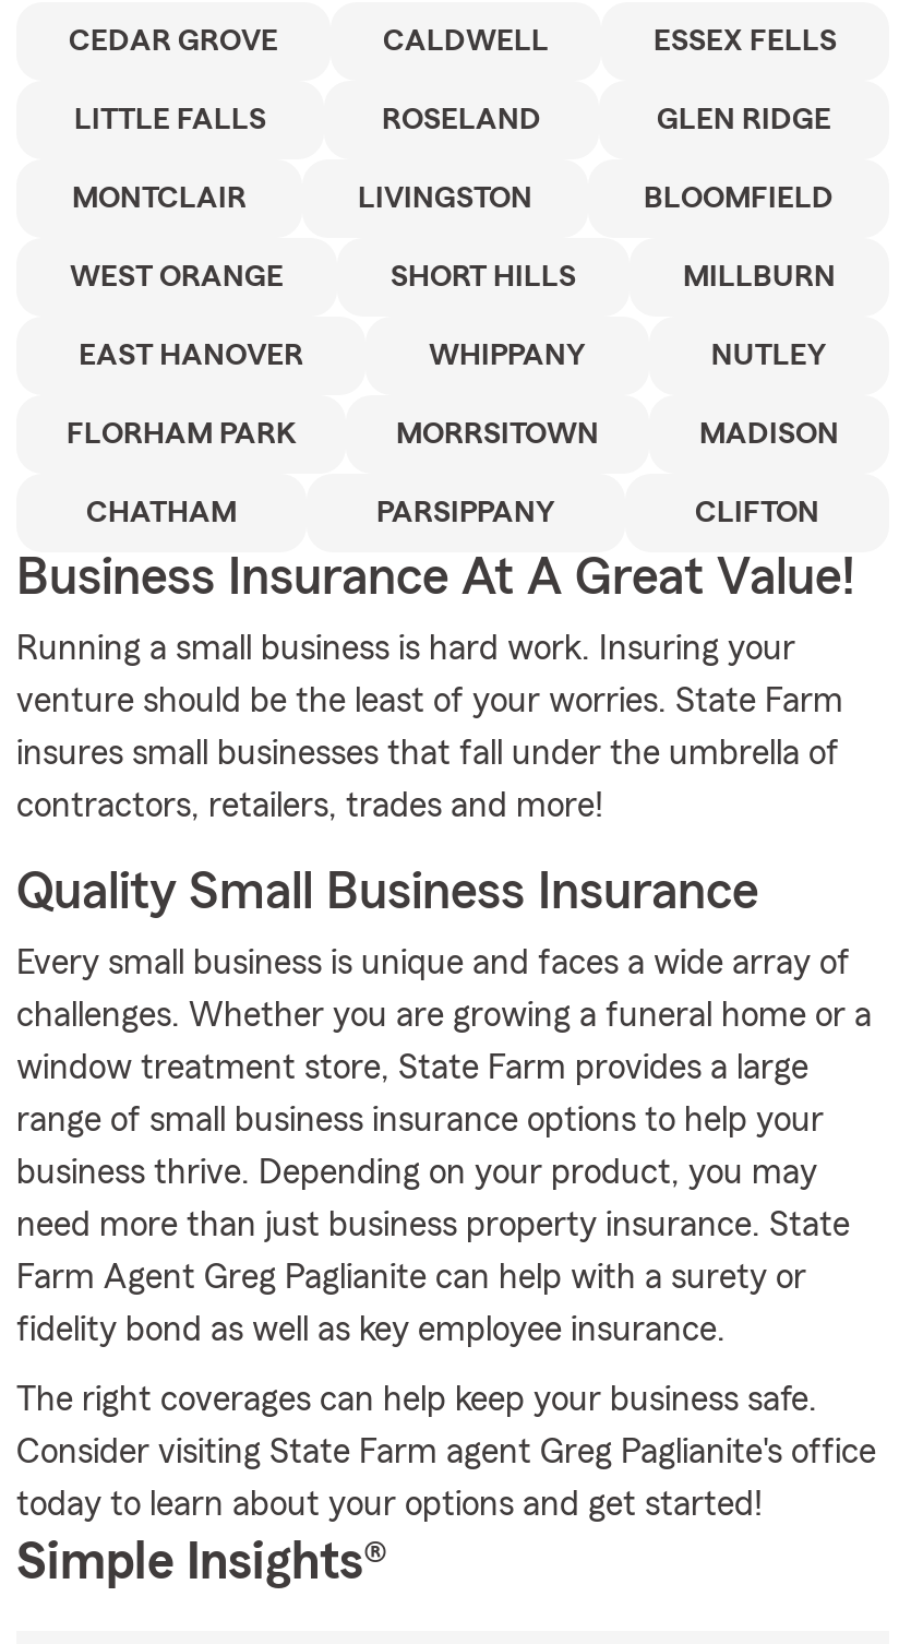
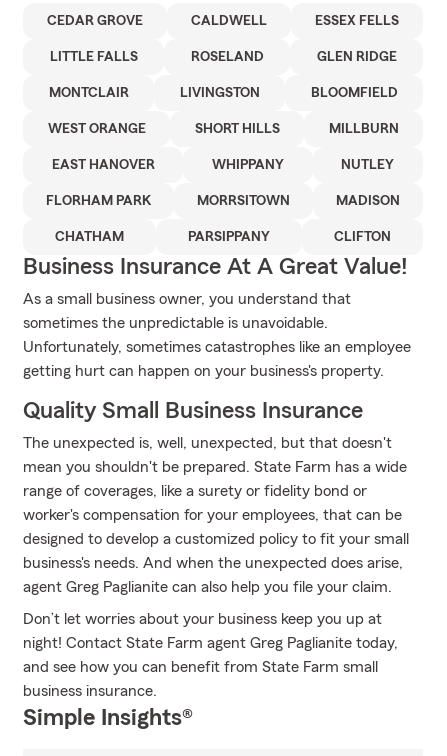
- Running a small business is hard work. Insuring your
+ As a small business owner, you understand that

- venture should be the least of your worries. State Farm
+ sometimes the unpredictable is unavoidable.

- insures small businesses that fall under the umbrella of
+ Unfortunately, sometimes catastrophes like an employee

- contractors, retailers, trades and more!
+ getting hurt can happen on your business's property.

- Every small business is unique and faces a wide array of
+ The unexpected is, well, unexpected, but that doesn't

- challenges. Whether you are growing a funeral home or a
+ mean you shouldn't be prepared. State Farm has a wide

- window treatment store, State Farm provides a large
+ range of coverages, like a surety or fidelity bond or

- range of small business insurance options to help your
+ worker's compensation for your employees, that can be

- business thrive. Depending on your product, you may
+ designed to develop a customized policy to fit your small

- need more than just business property insurance. State
+ business's needs. And when the unexpected does arise,

- Farm Agent Greg Paglianite can help with a surety or
+ agent Greg Paglianite can also help you file your claim.

- fidelity bond as well as key employee insurance.
+ Don’t let worries about your business keep you up at

- The right coverages can help keep your business safe.
+ night! Contact State Farm agent Greg Paglianite today,

- Consider visiting State Farm agent Greg Paglianite's office
+ and see how you can benefit from State Farm small

- today to learn about your options and get started!
+ business insurance.
